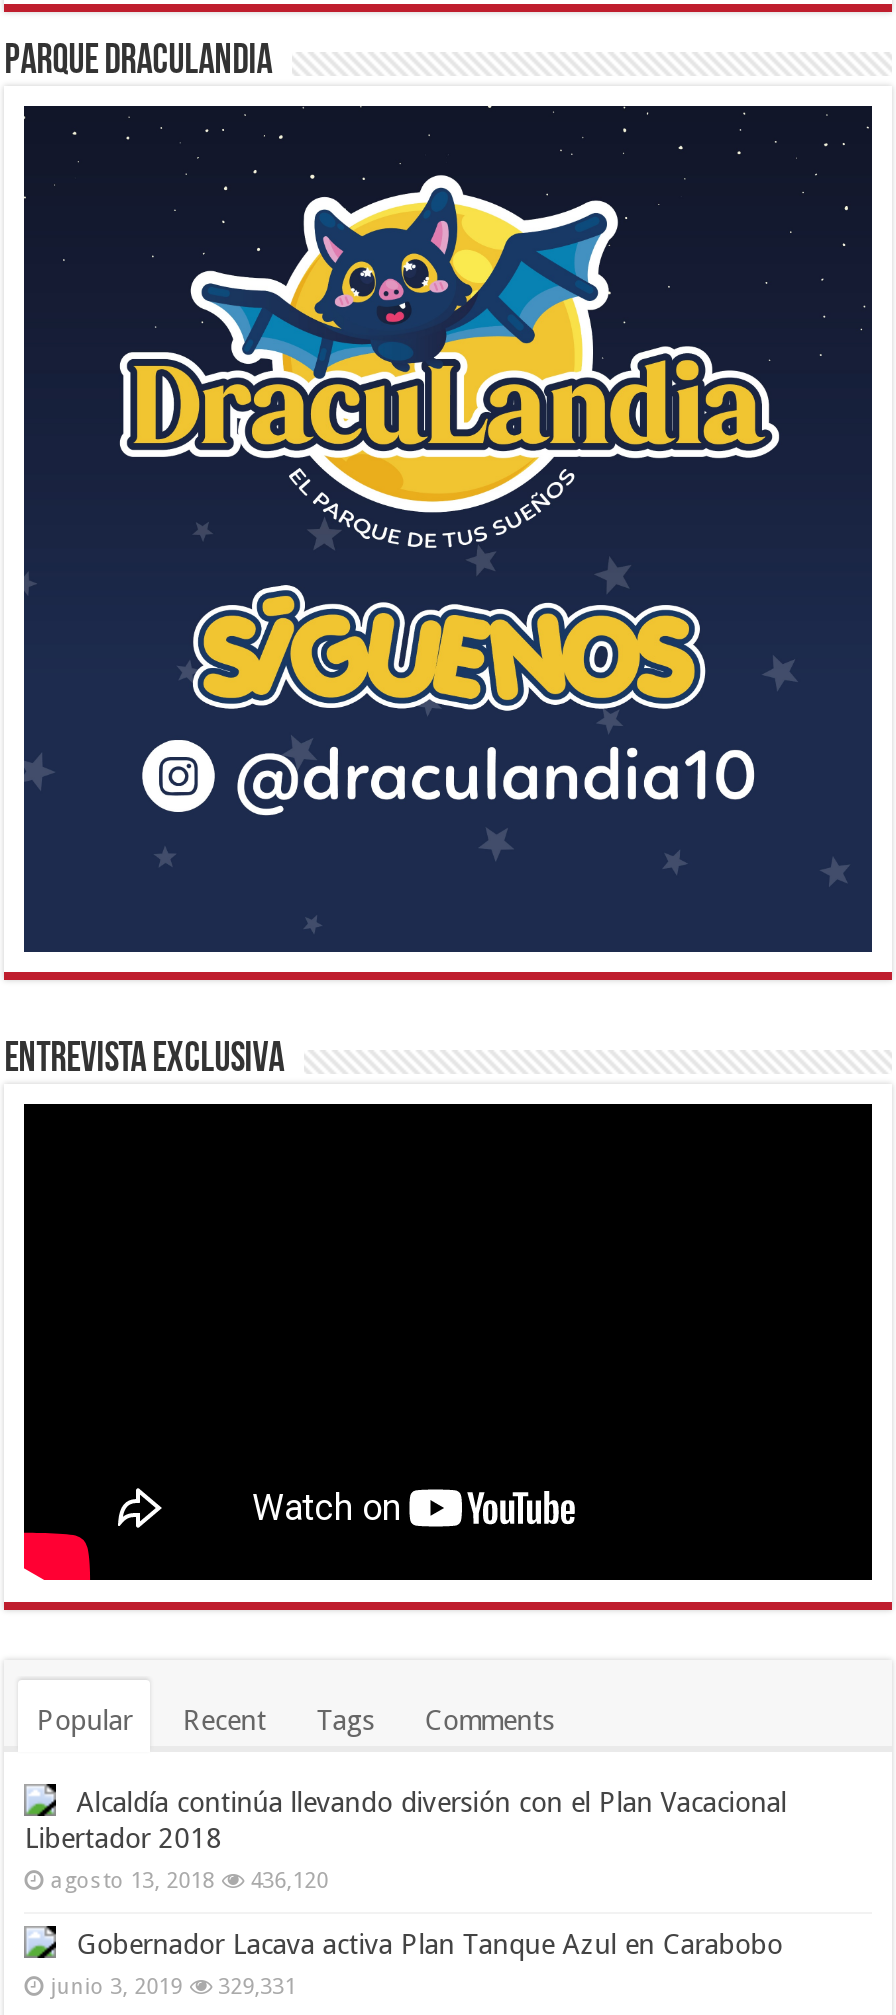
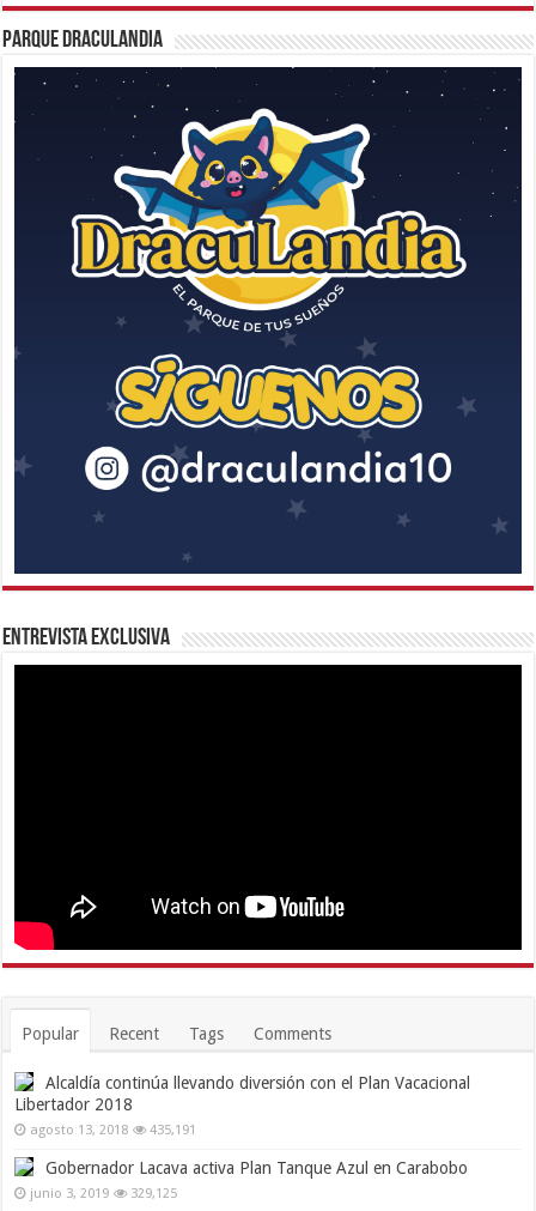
- agosto 13, 2018 436,120
+ agosto 13, 2018 435,191

- junio 3, 2019 329,331
+ junio 3, 2019 329,125
